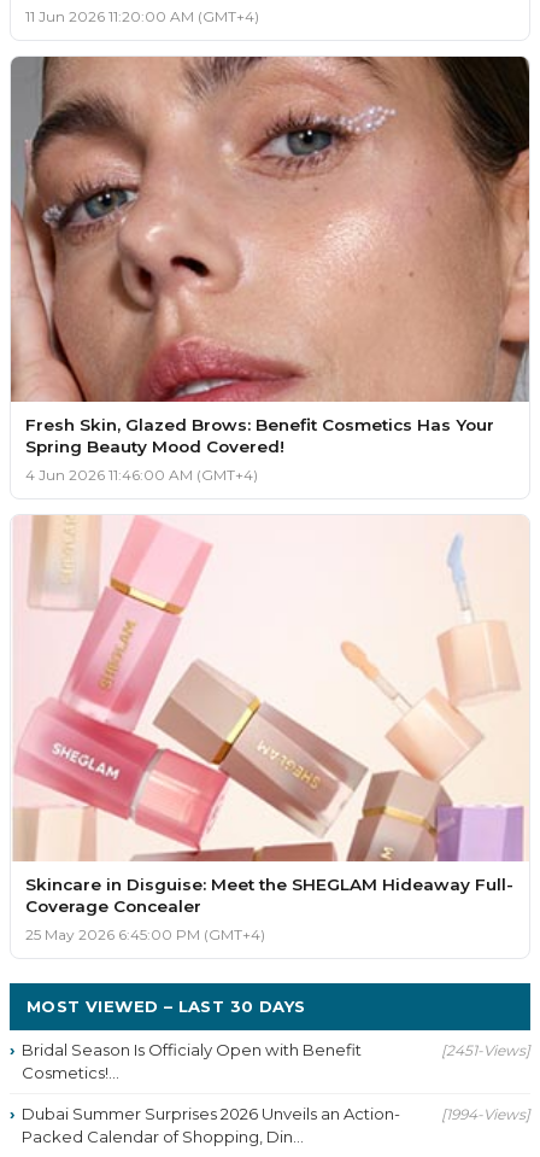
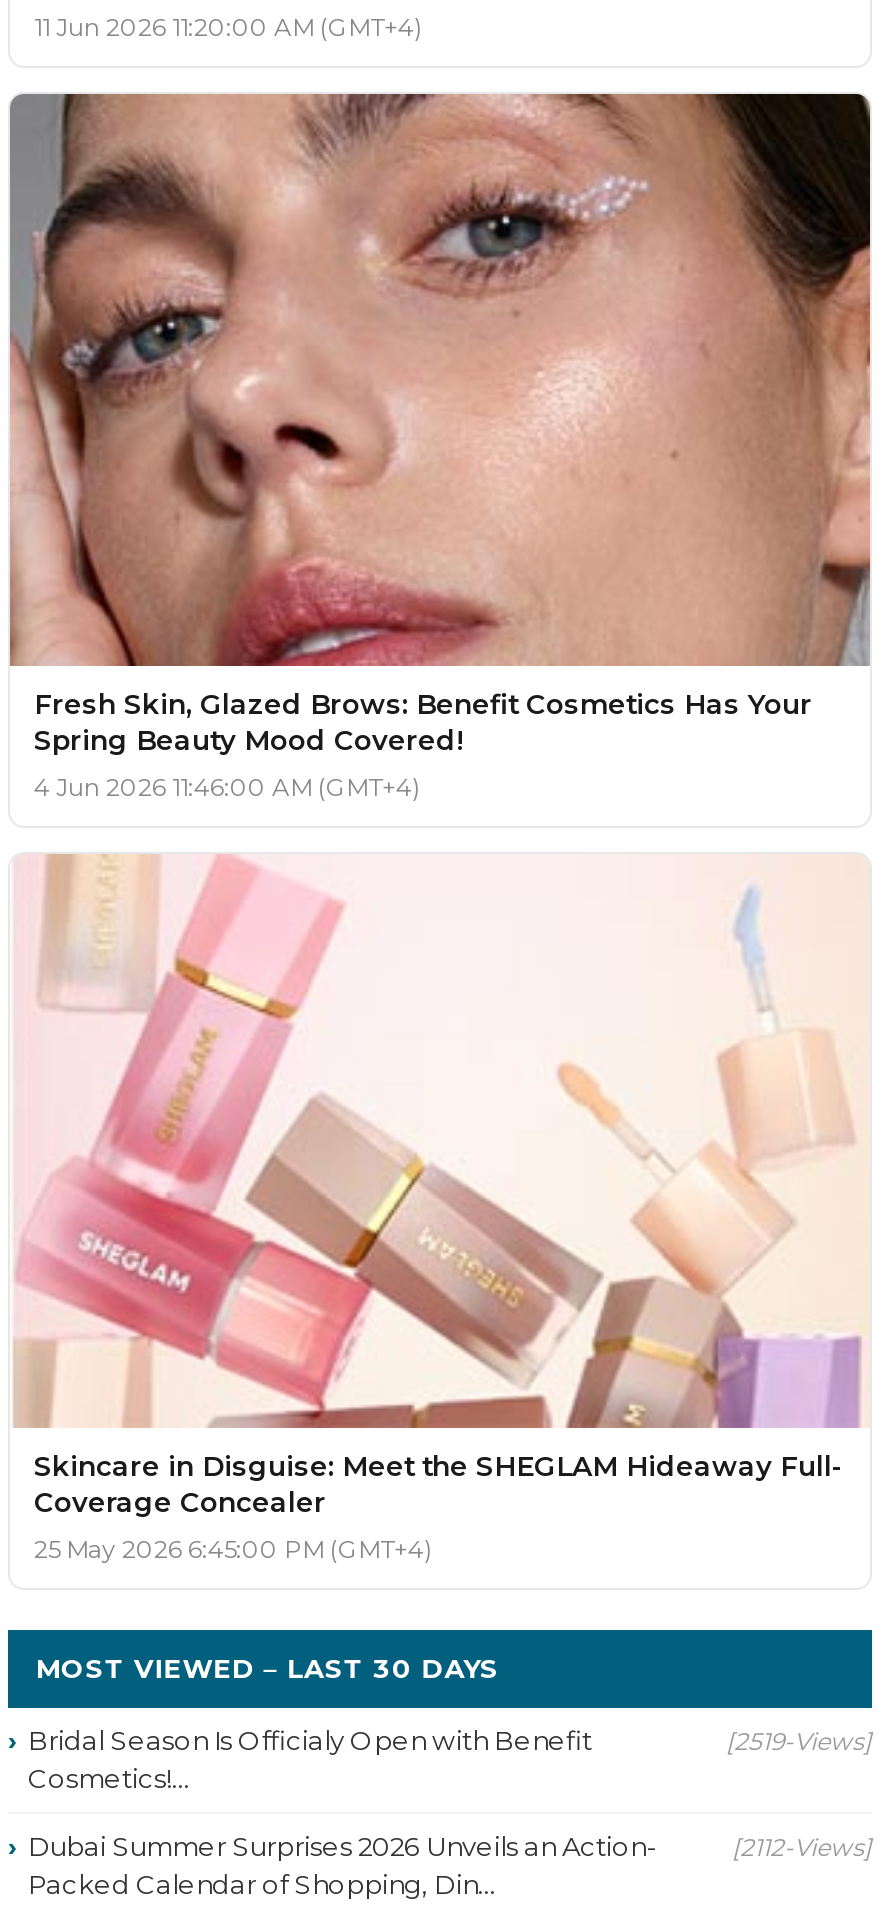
- [2451-Views]
+ [2519-Views]

- [1994-Views]
+ [2112-Views]
